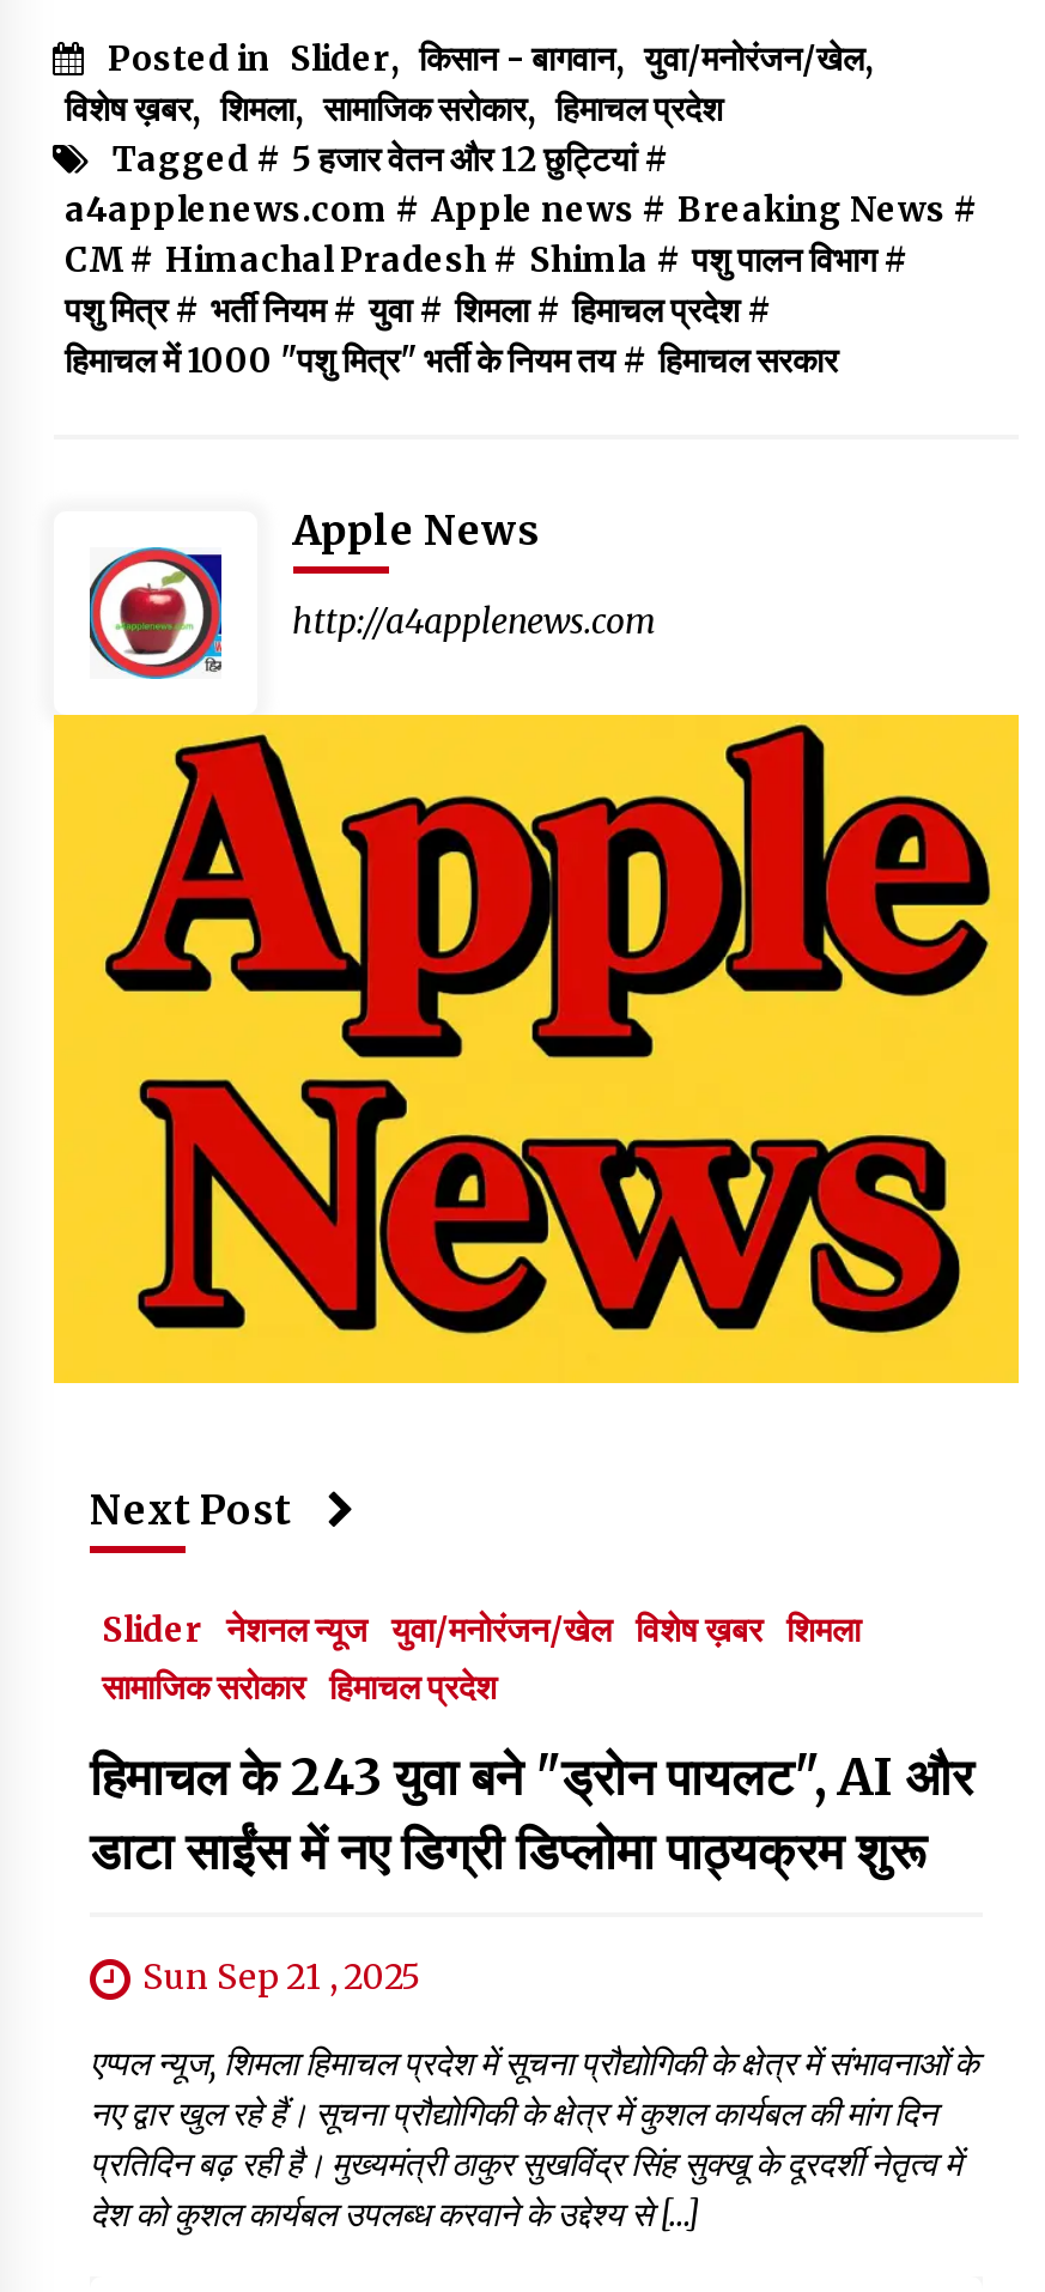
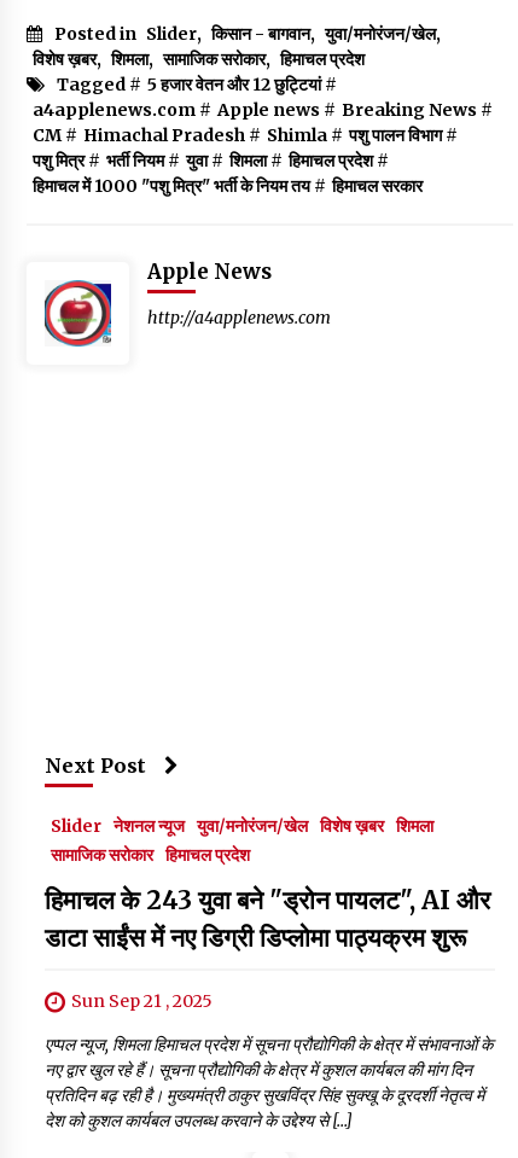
- [image]
